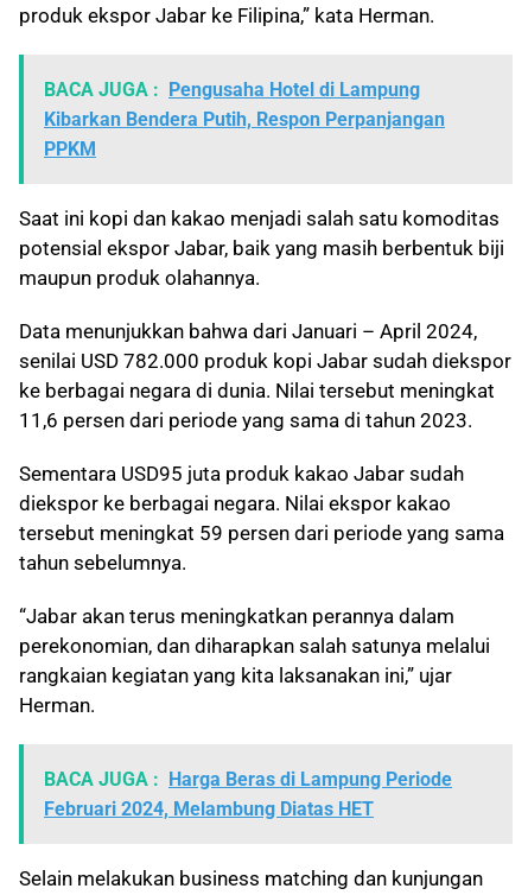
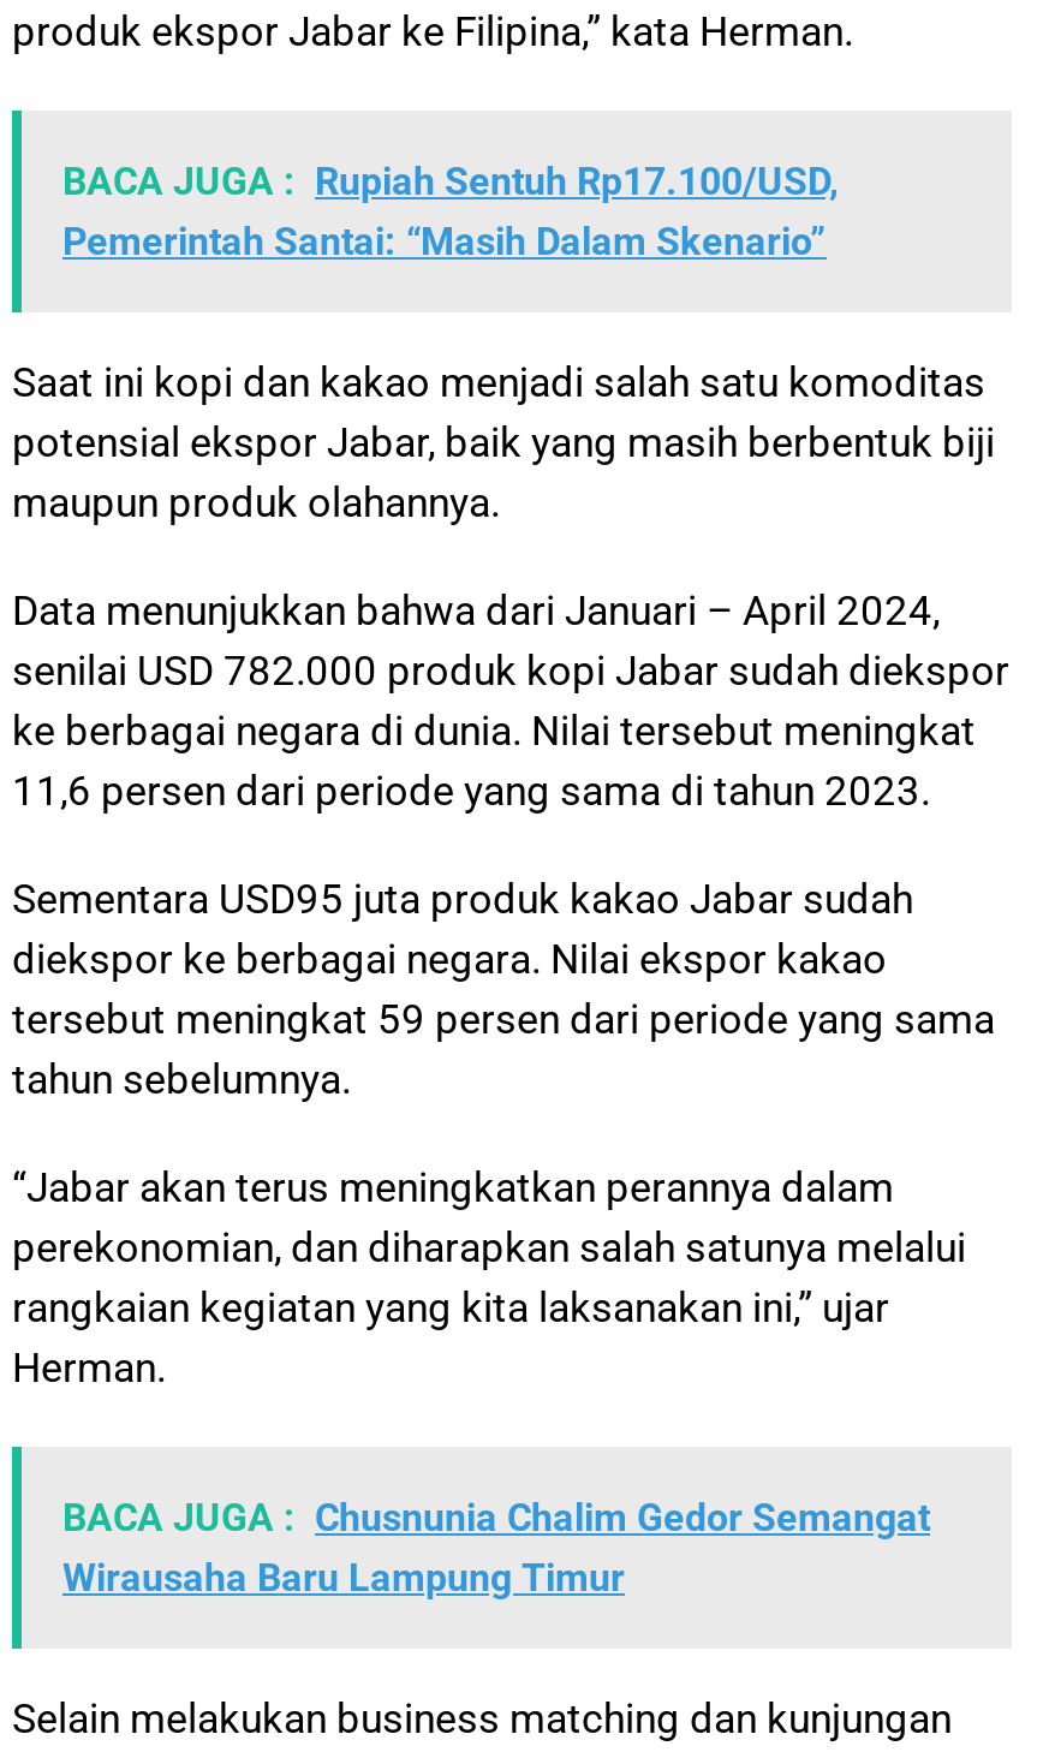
- BACA JUGA : Pengusaha Hotel di Lampung
- Kibarkan Bendera Putih, Respon Perpanjangan
- PPKM
+ BACA JUGA : Rupiah Sentuh Rp17.100/USD,
+ Pemerintah Santai: “Masih Dalam Skenario”

- BACA JUGA : Harga Beras di Lampung Periode
- Februari 2024, Melambung Diatas HET
+ BACA JUGA : Chusnunia Chalim Gedor Semangat
+ Wirausaha Baru Lampung Timur
